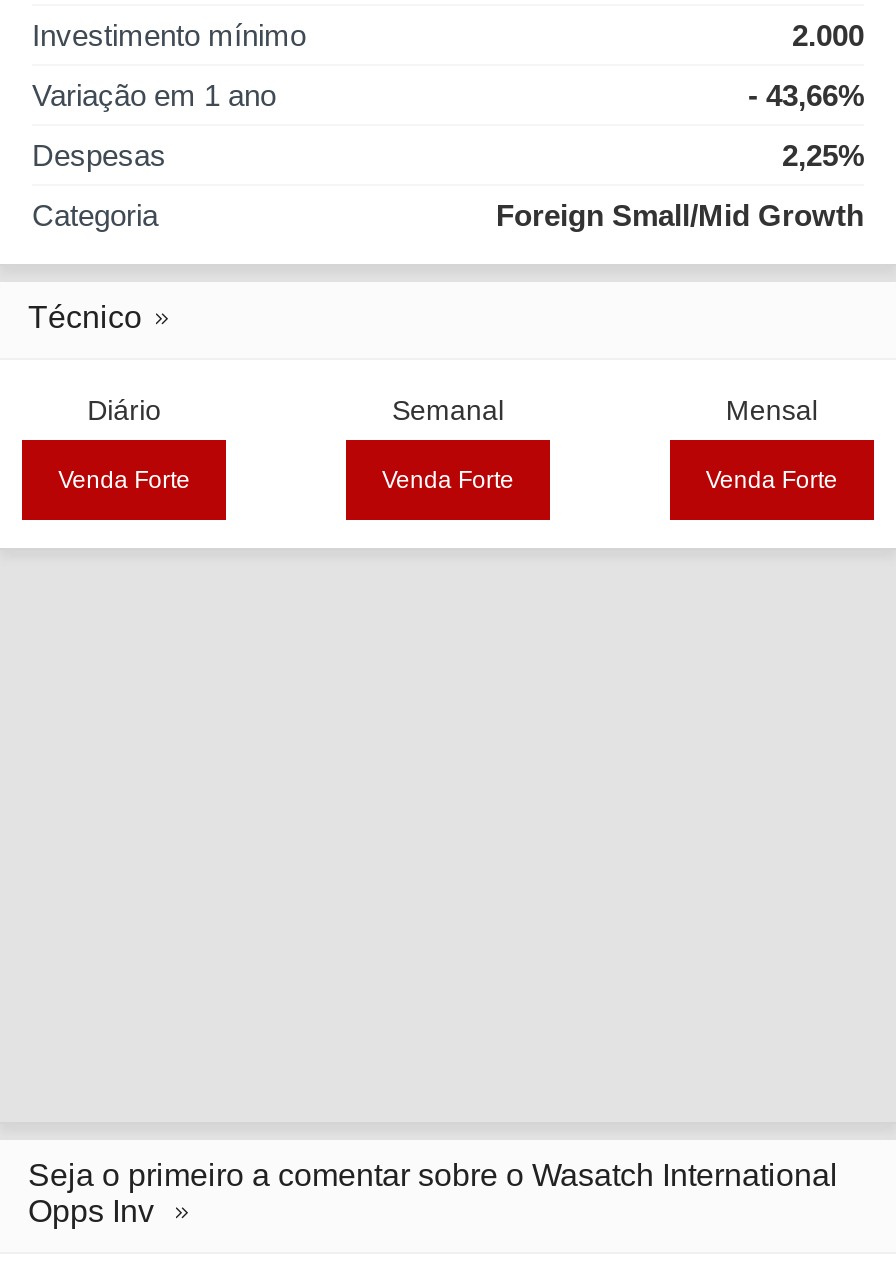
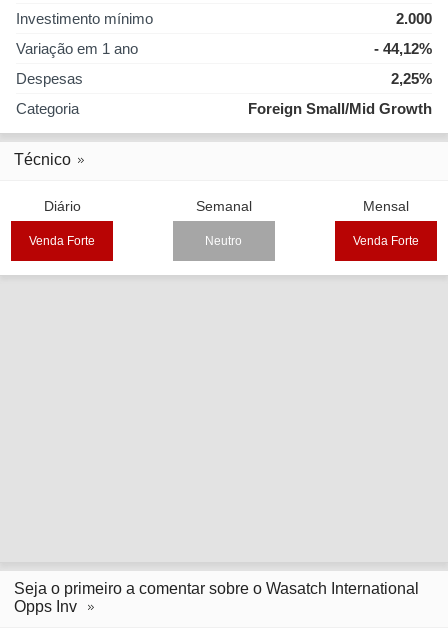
- - 43,66%
+ - 44,12%

- Venda Forte
+ Neutro
